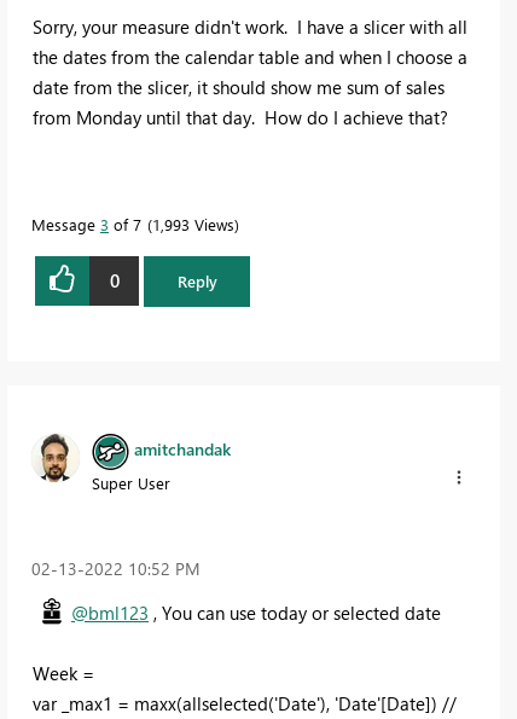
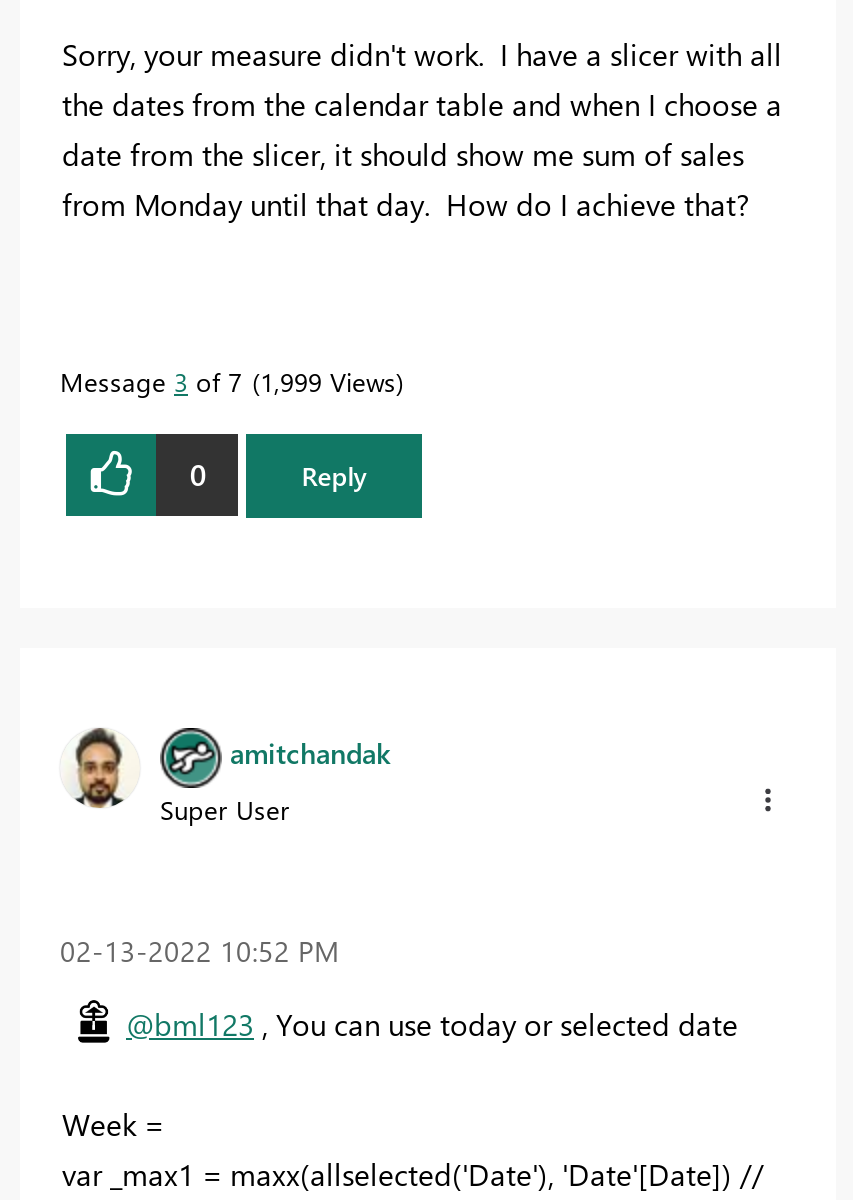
- Message 3 of 7 1,993 Views
+ Message 3 of 7 1,999 Views
